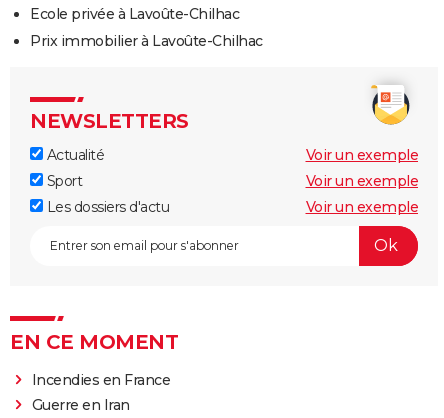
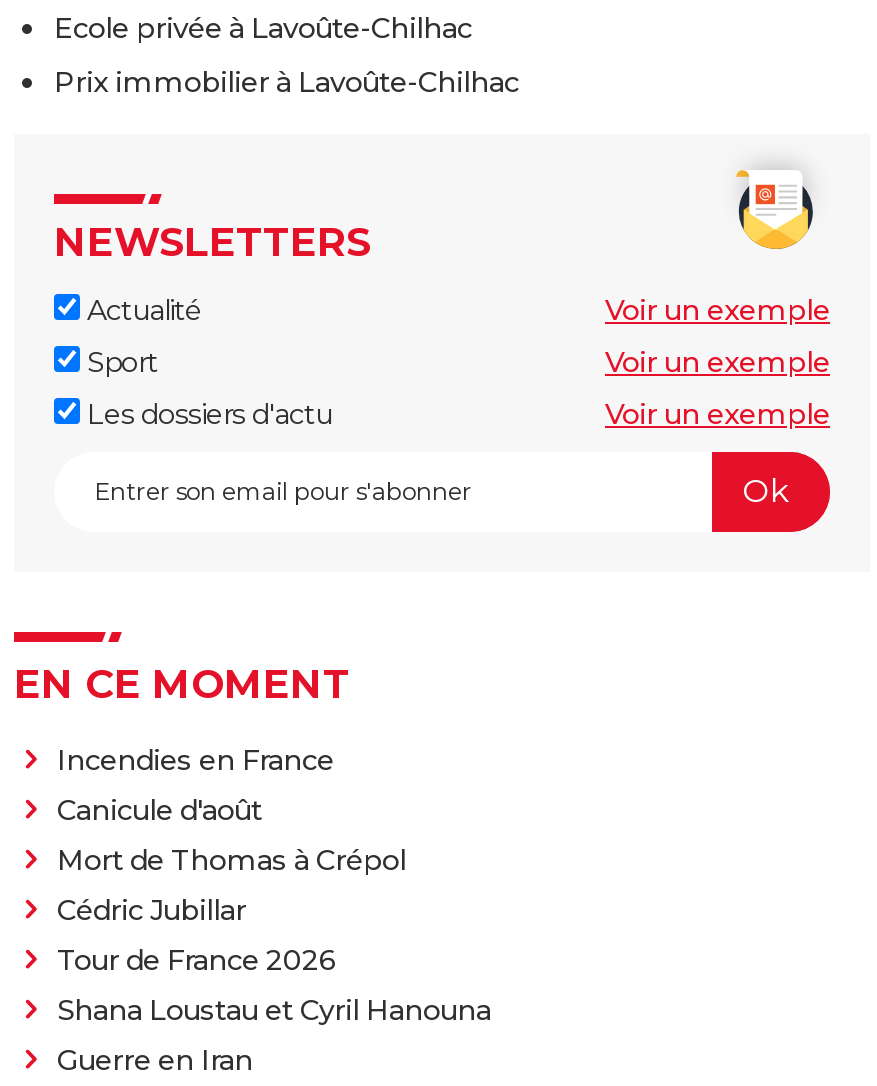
+ Canicule d'août
+ Mort de Thomas à Crépol
+ Cédric Jubillar
+ Tour de France 2026
+ Shana Loustau et Cyril Hanouna
